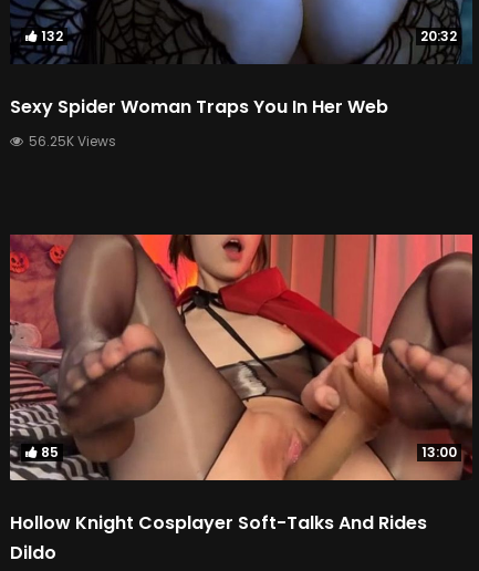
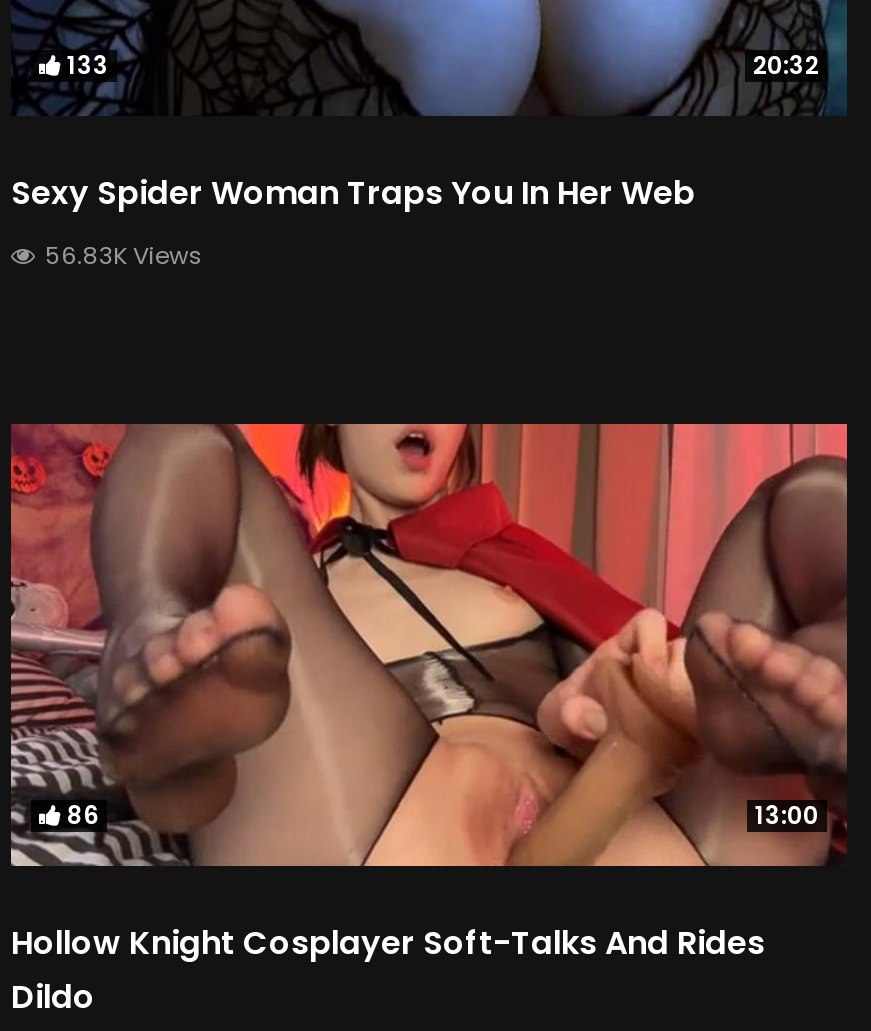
- 132
+ 133

- 56.25K Views
+ 56.83K Views

- 85
+ 86
